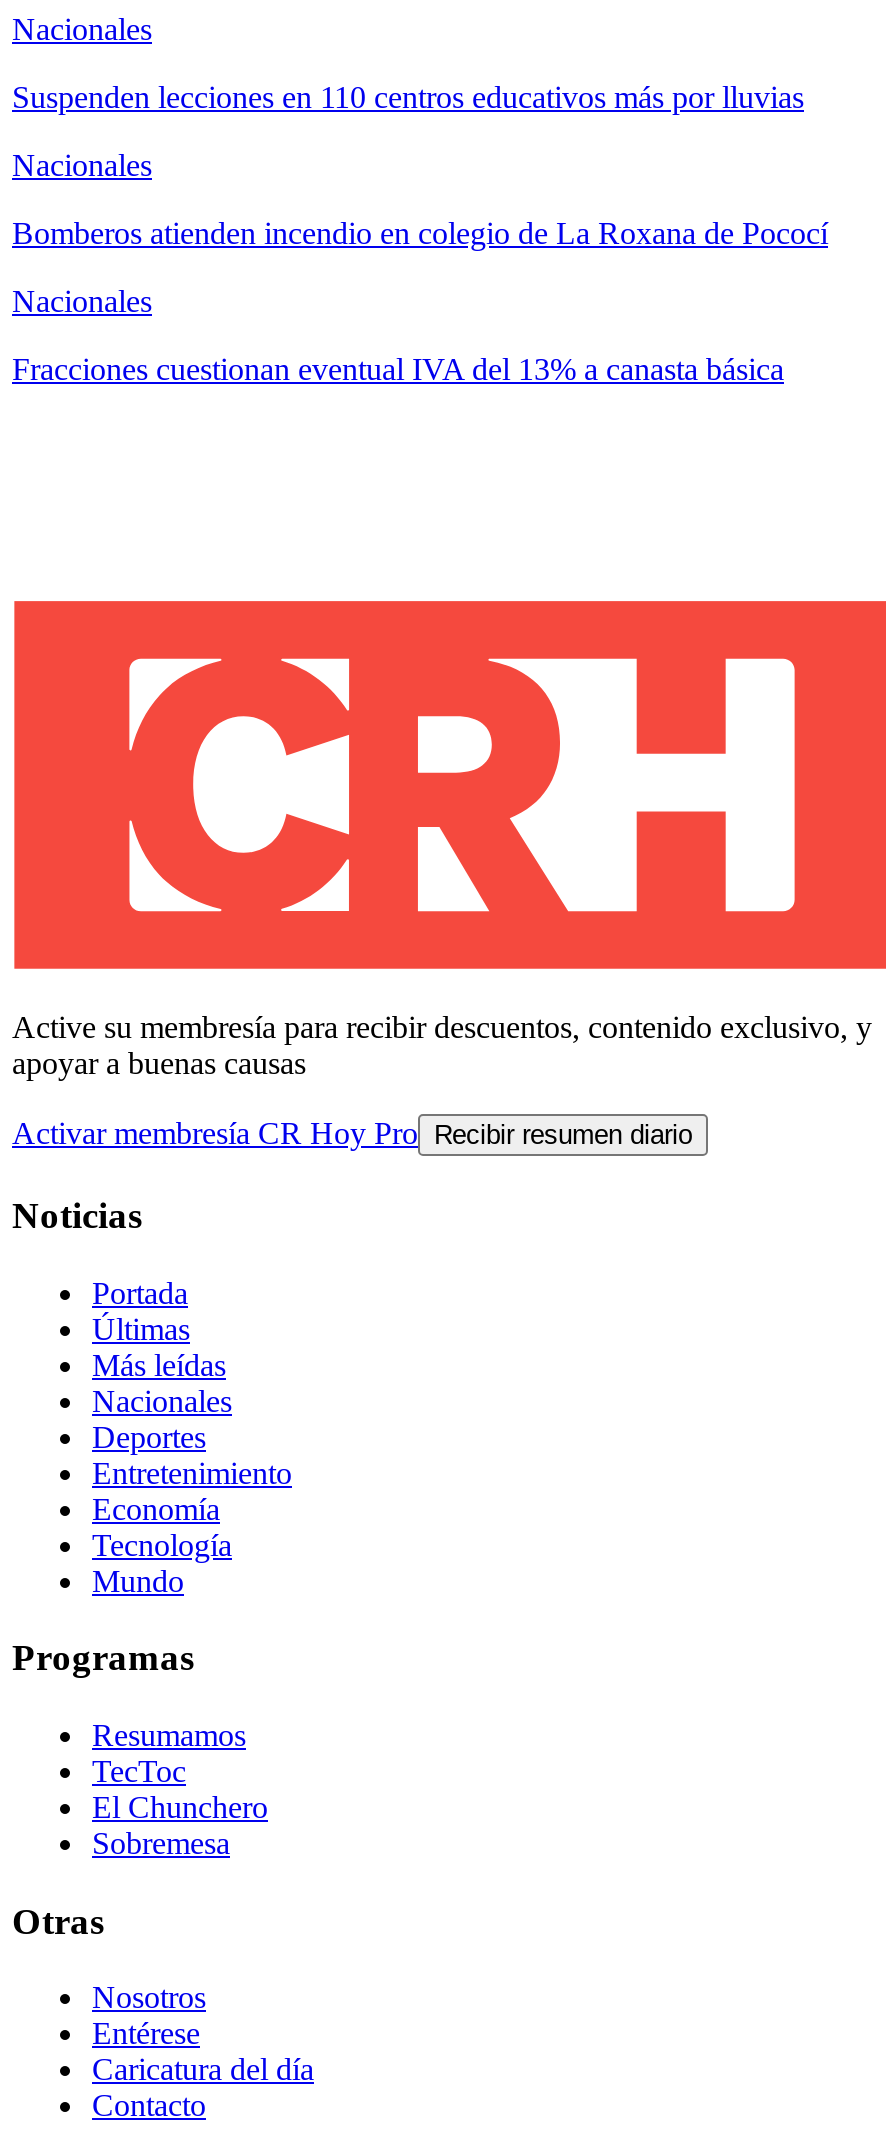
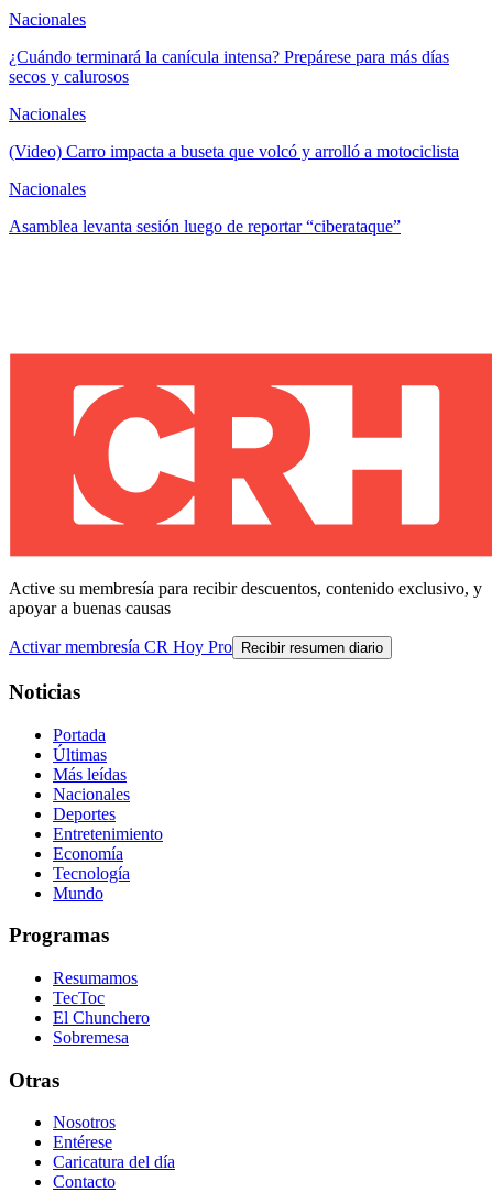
- Suspenden lecciones en 110 centros educativos más por lluvias
+ ¿Cuándo terminará la canícula intensa? Prepárese para más días
+ secos y calurosos

- Bomberos atienden incendio en colegio de La Roxana de Pococí
+ (Video) Carro impacta a buseta que volcó y arrolló a motociclista

- Fracciones cuestionan eventual IVA del 13% a canasta básica
+ Asamblea levanta sesión luego de reportar “ciberataque”
